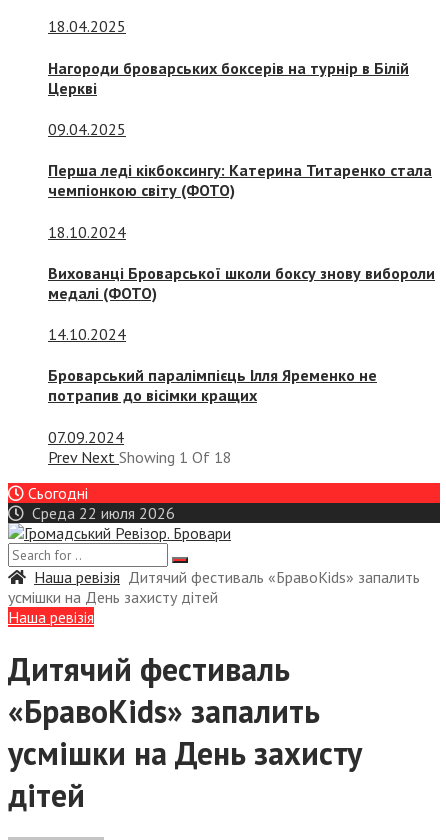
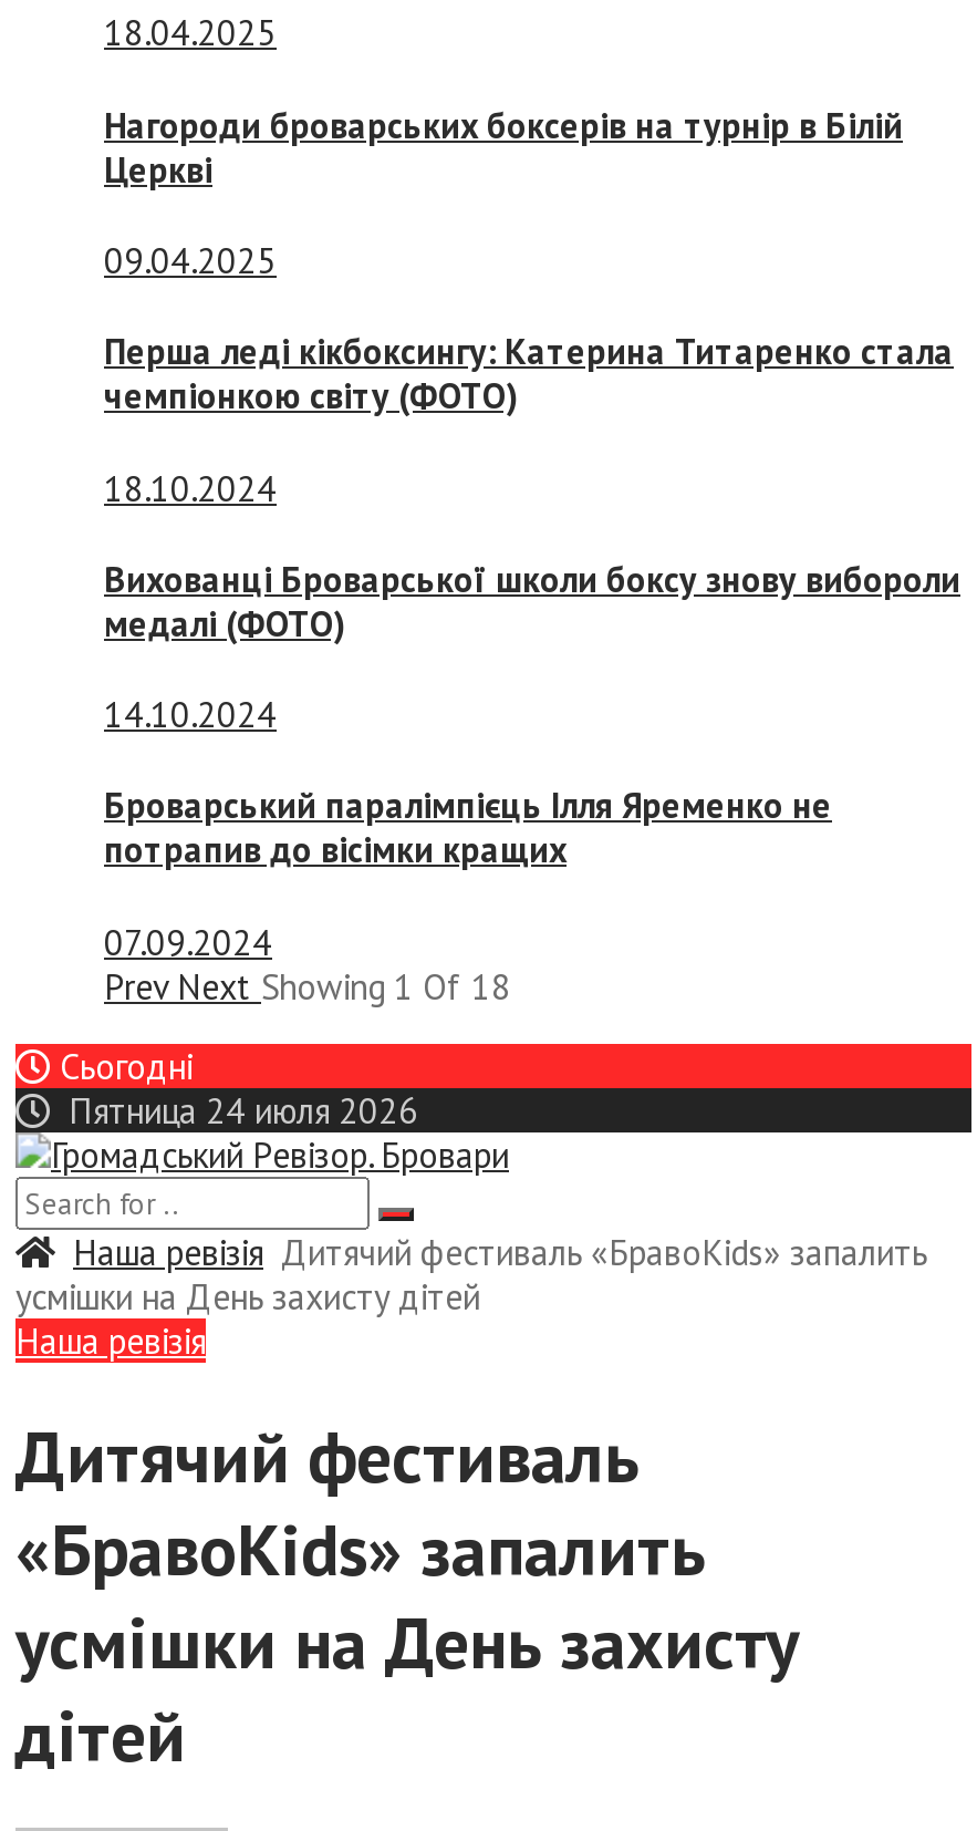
- Среда 22 июля 2026
+ Пятница 24 июля 2026
